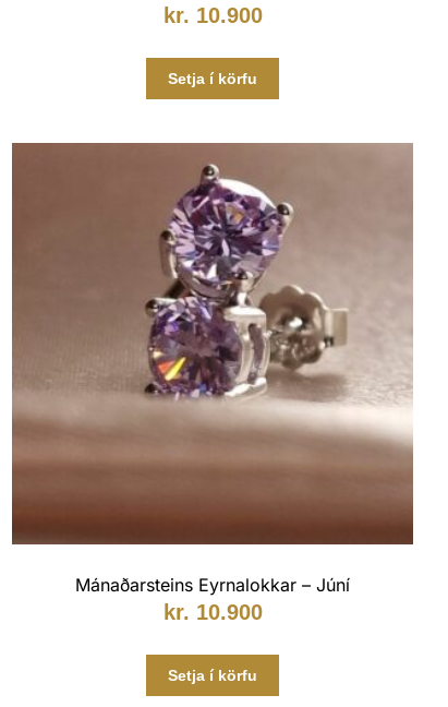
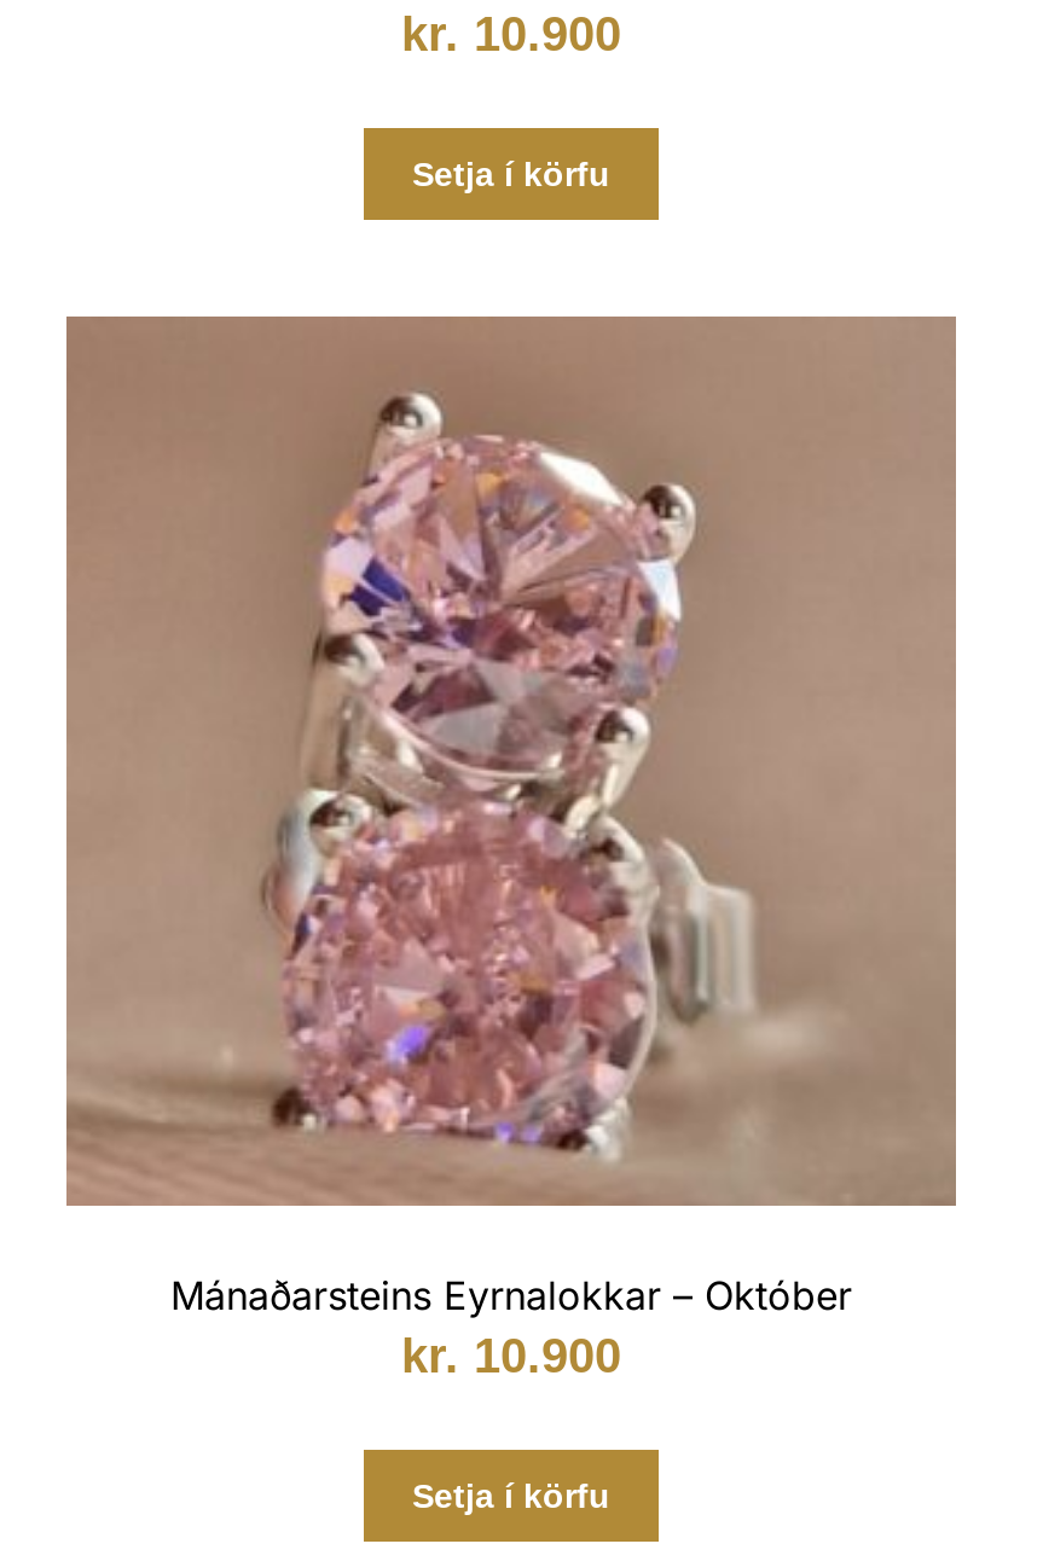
- [image]
- Mánaðarsteins Eyrnalokkar – Júní
+ [image]
+ Mánaðarsteins Eyrnalokkar – Október
